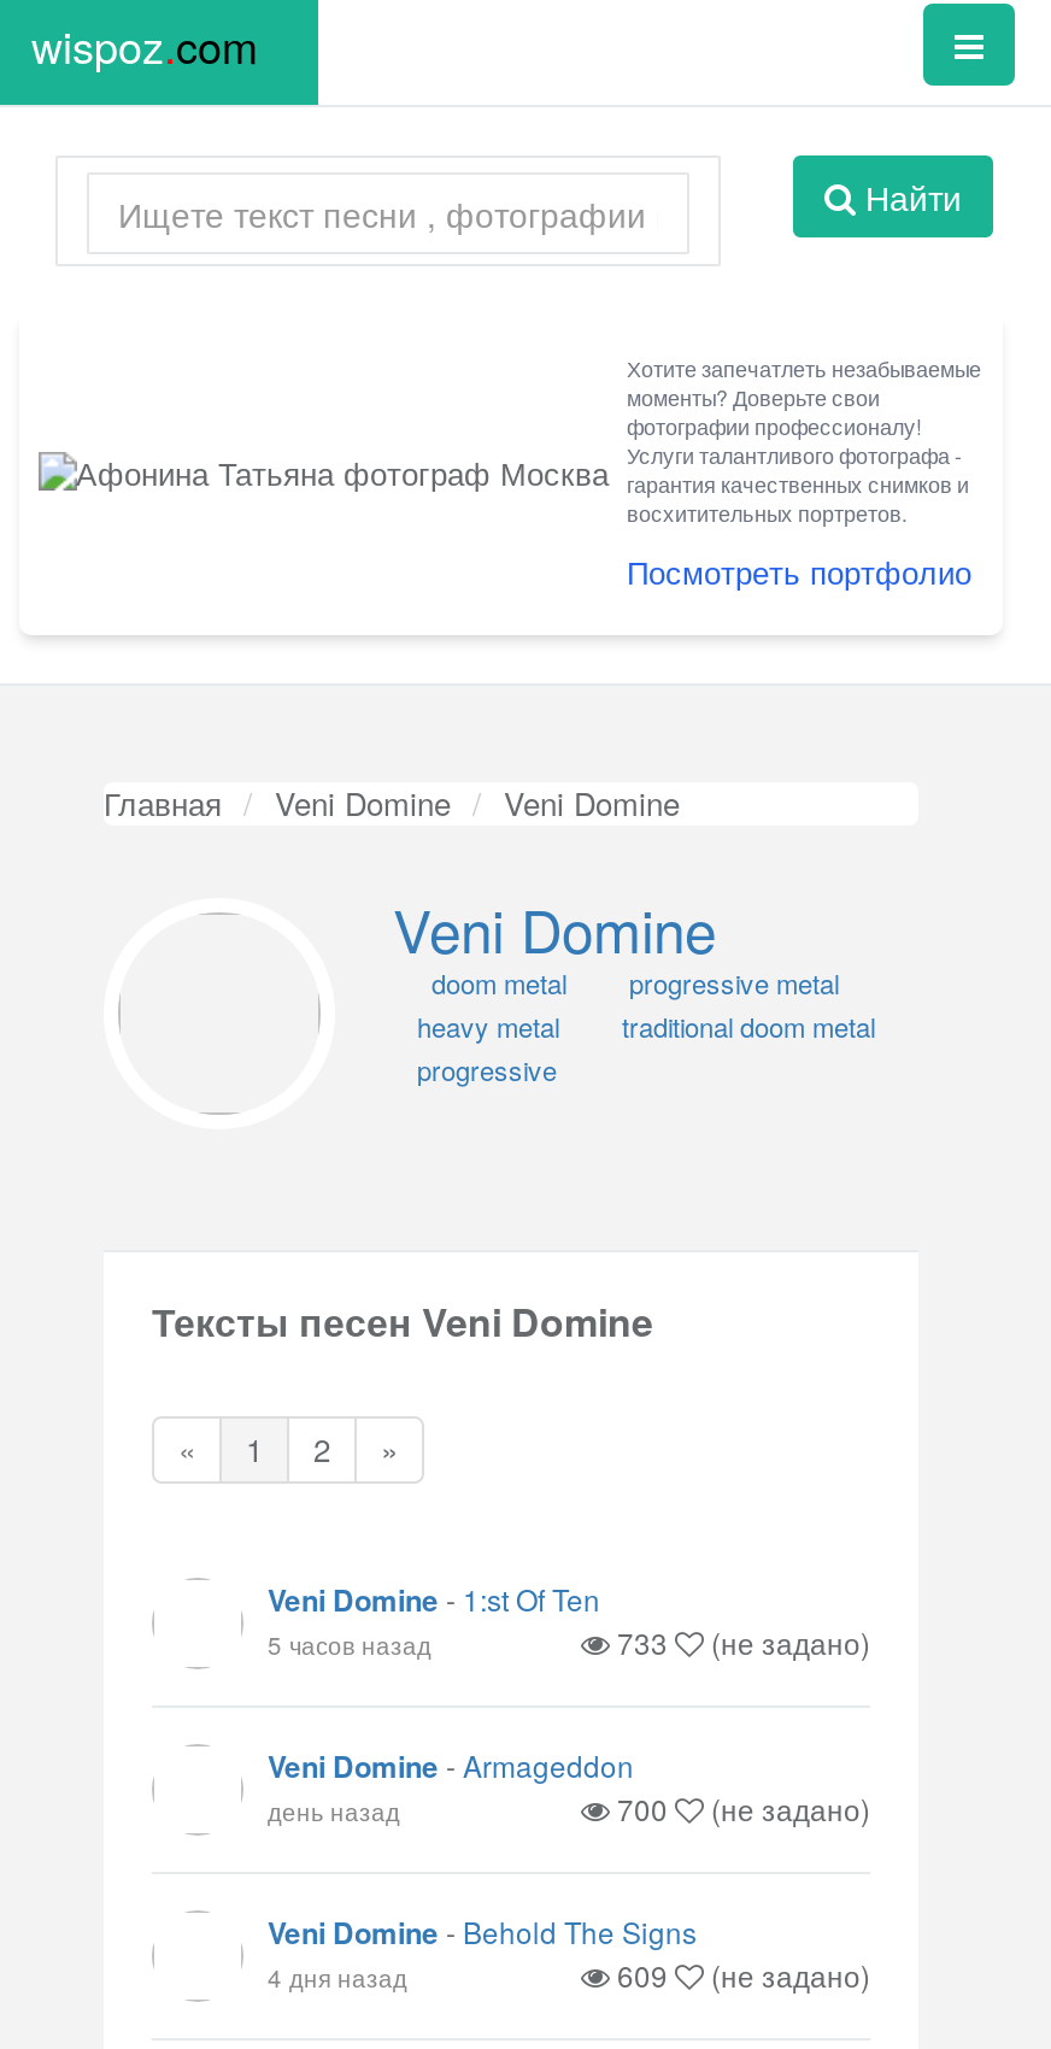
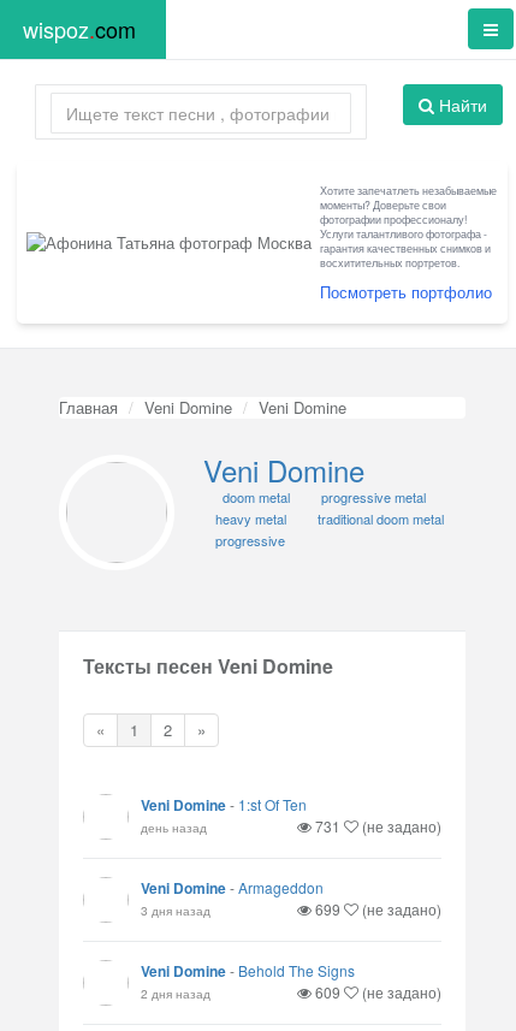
- 5 часов назад
- 733
+ день назад
+ 731

- день назад
- 700
+ 3 дня назад
+ 699

- 4 дня назад
+ 2 дня назад
